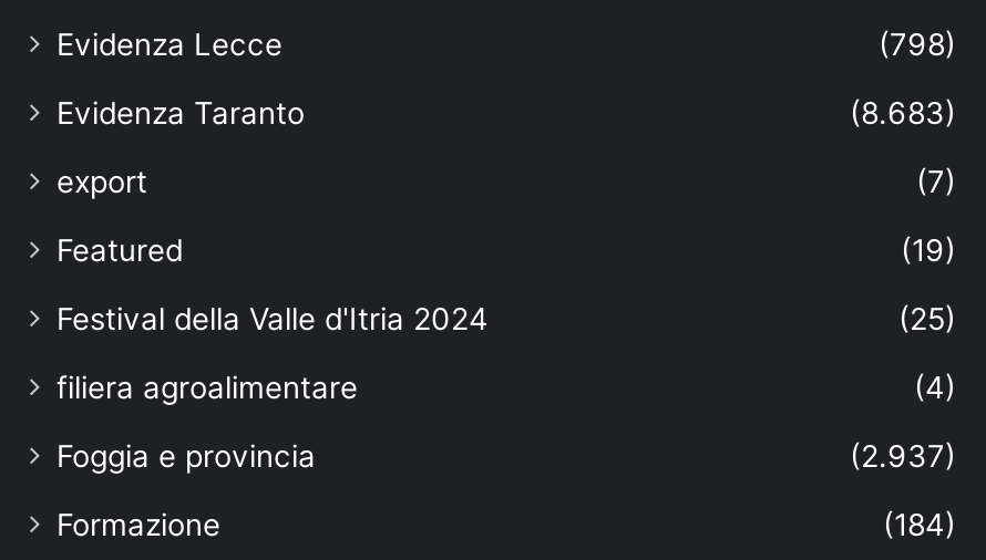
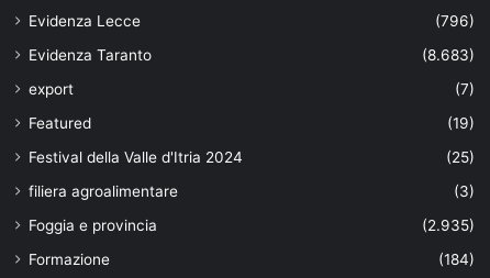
- (798)
+ (796)

- (4)
+ (3)

- (2.937)
+ (2.935)
